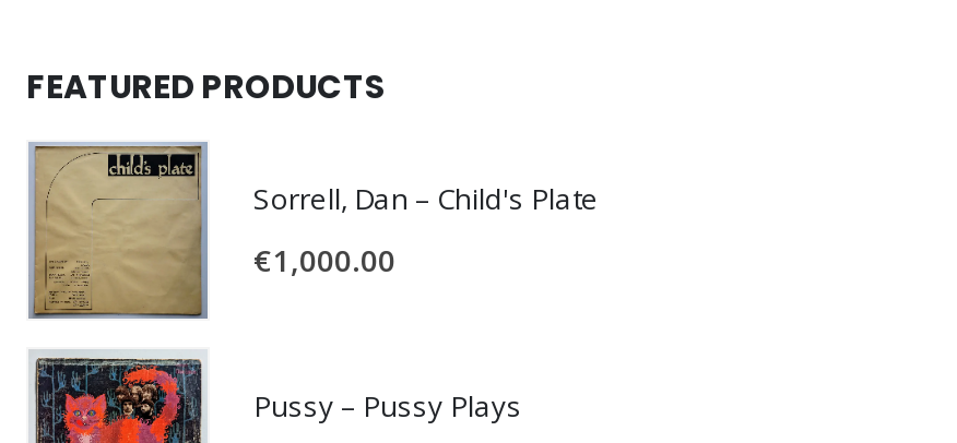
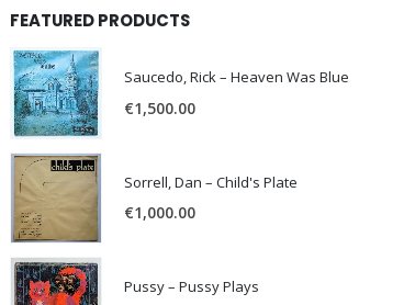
+ [image]
+ Saucedo, Rick – Heaven Was Blue
+ €1,500.00
